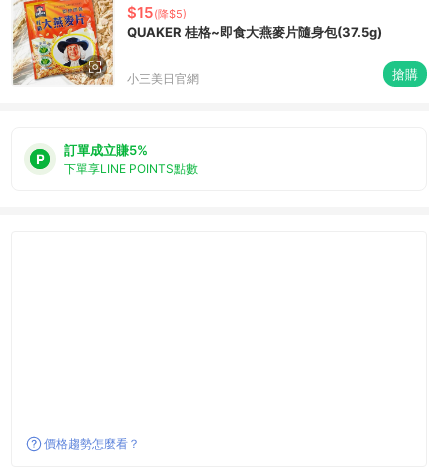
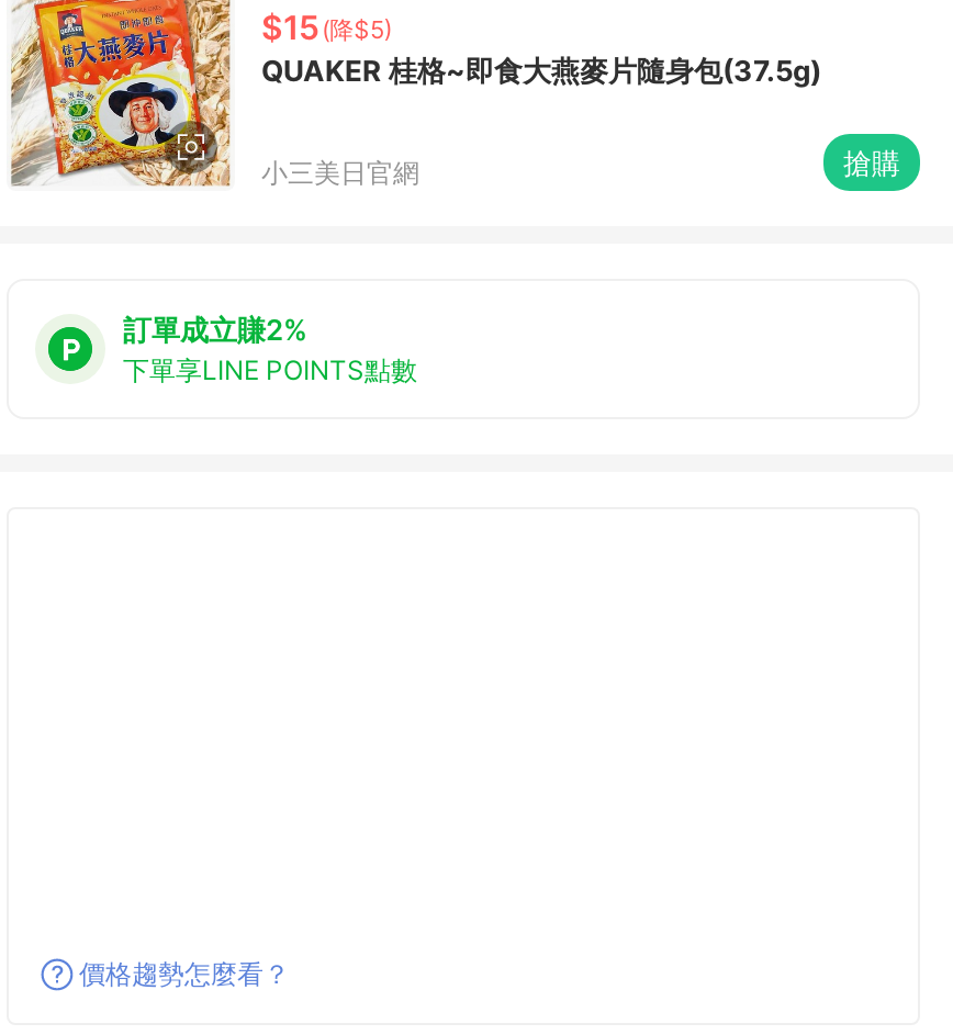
- 訂單成立賺5%
+ 訂單成立賺2%
